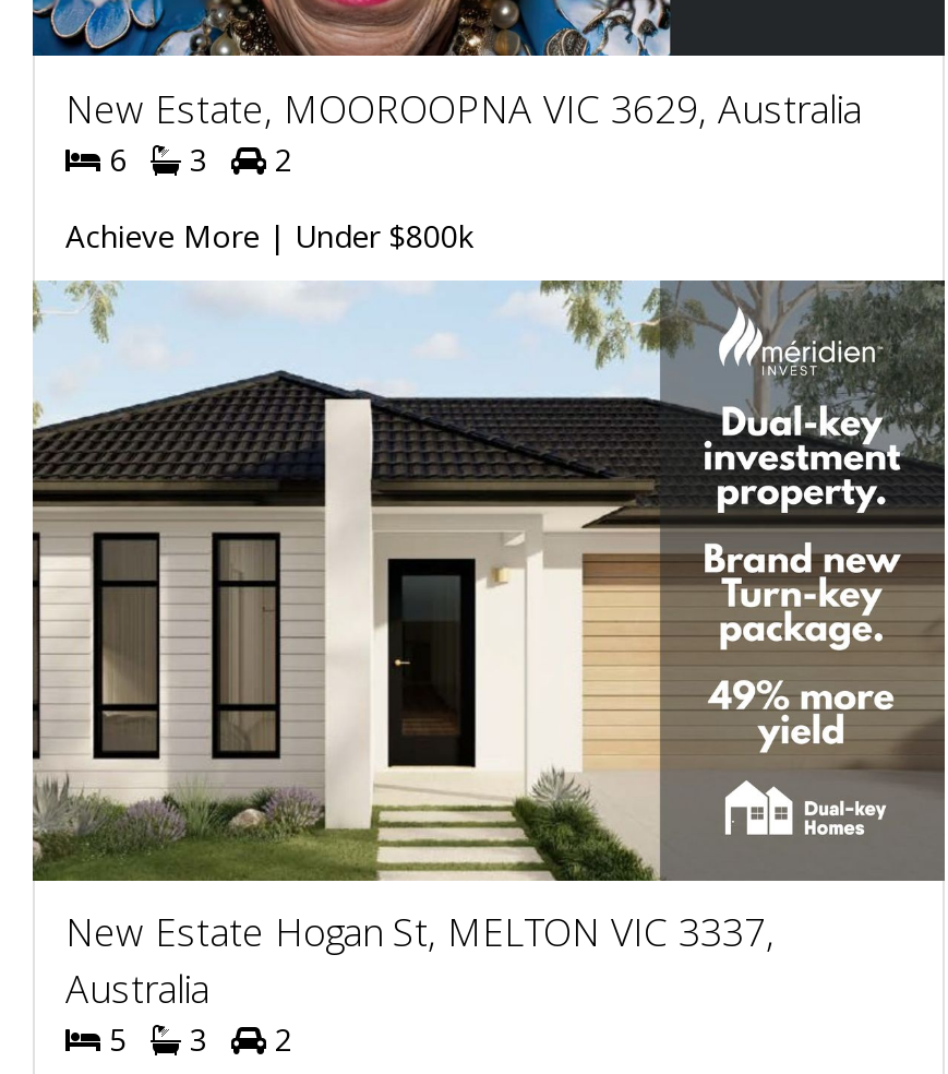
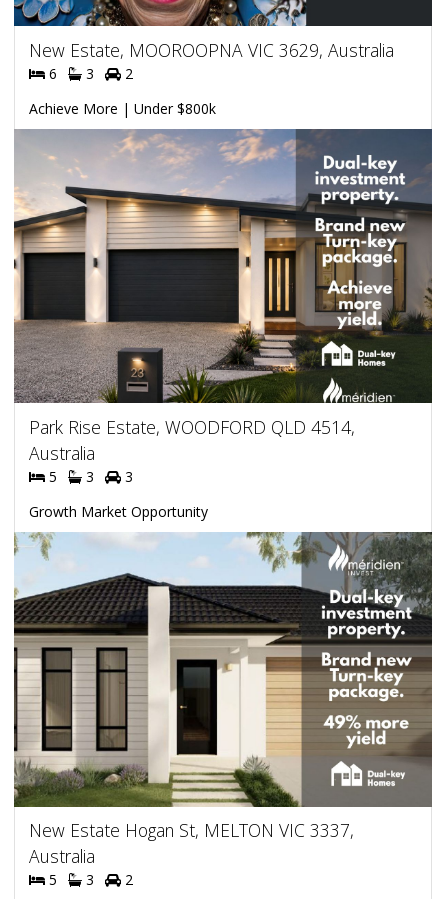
+ [image]
+ Park Rise Estate, WOODFORD QLD 4514,
+ Australia
+ 5
+ 3
+ 3
+ Growth Market Opportunity
